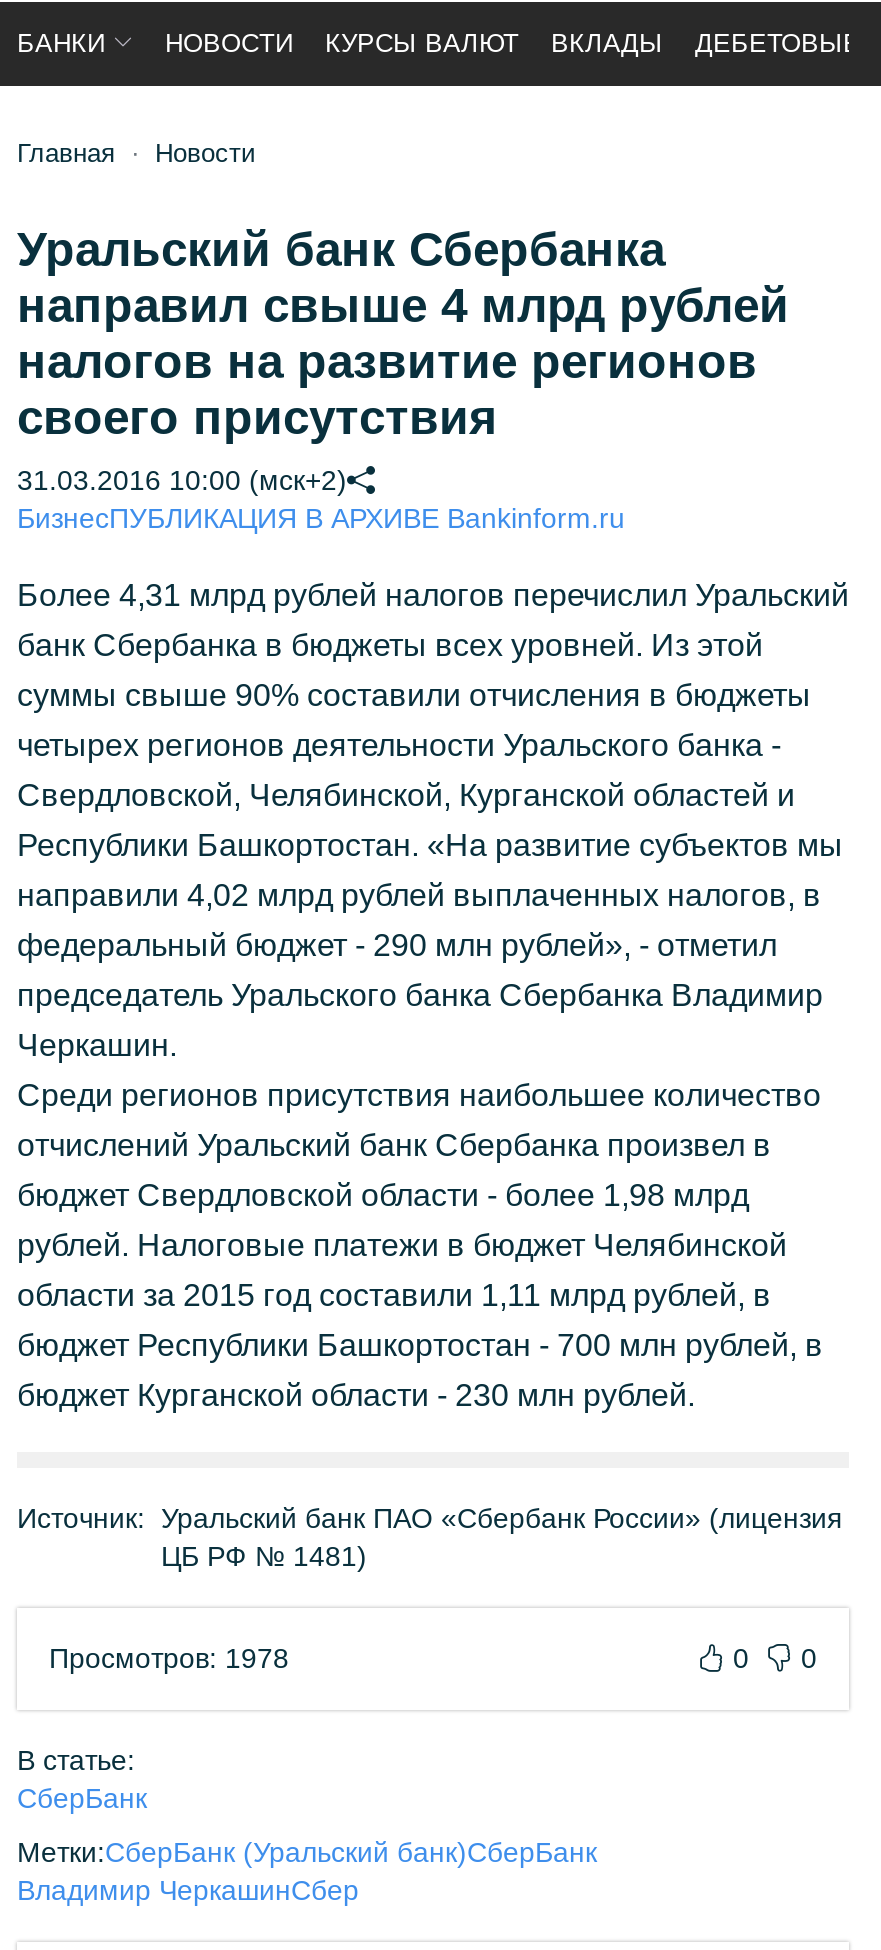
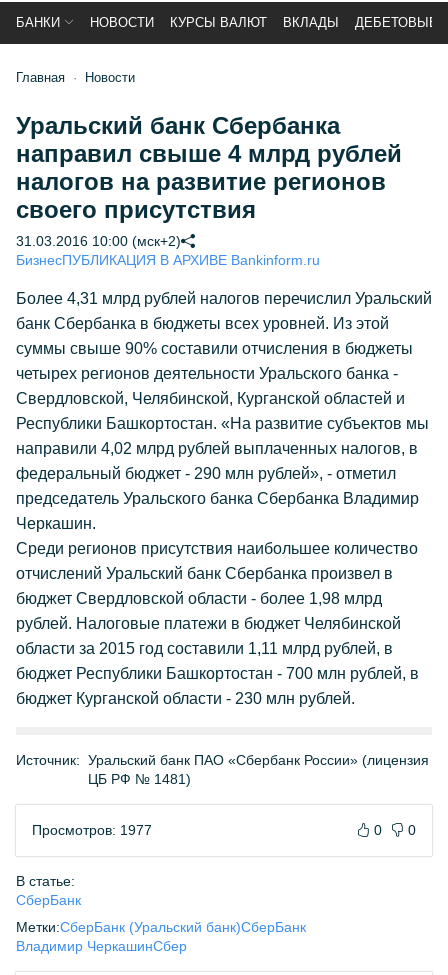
- Просмотров: 1978
+ Просмотров: 1977
